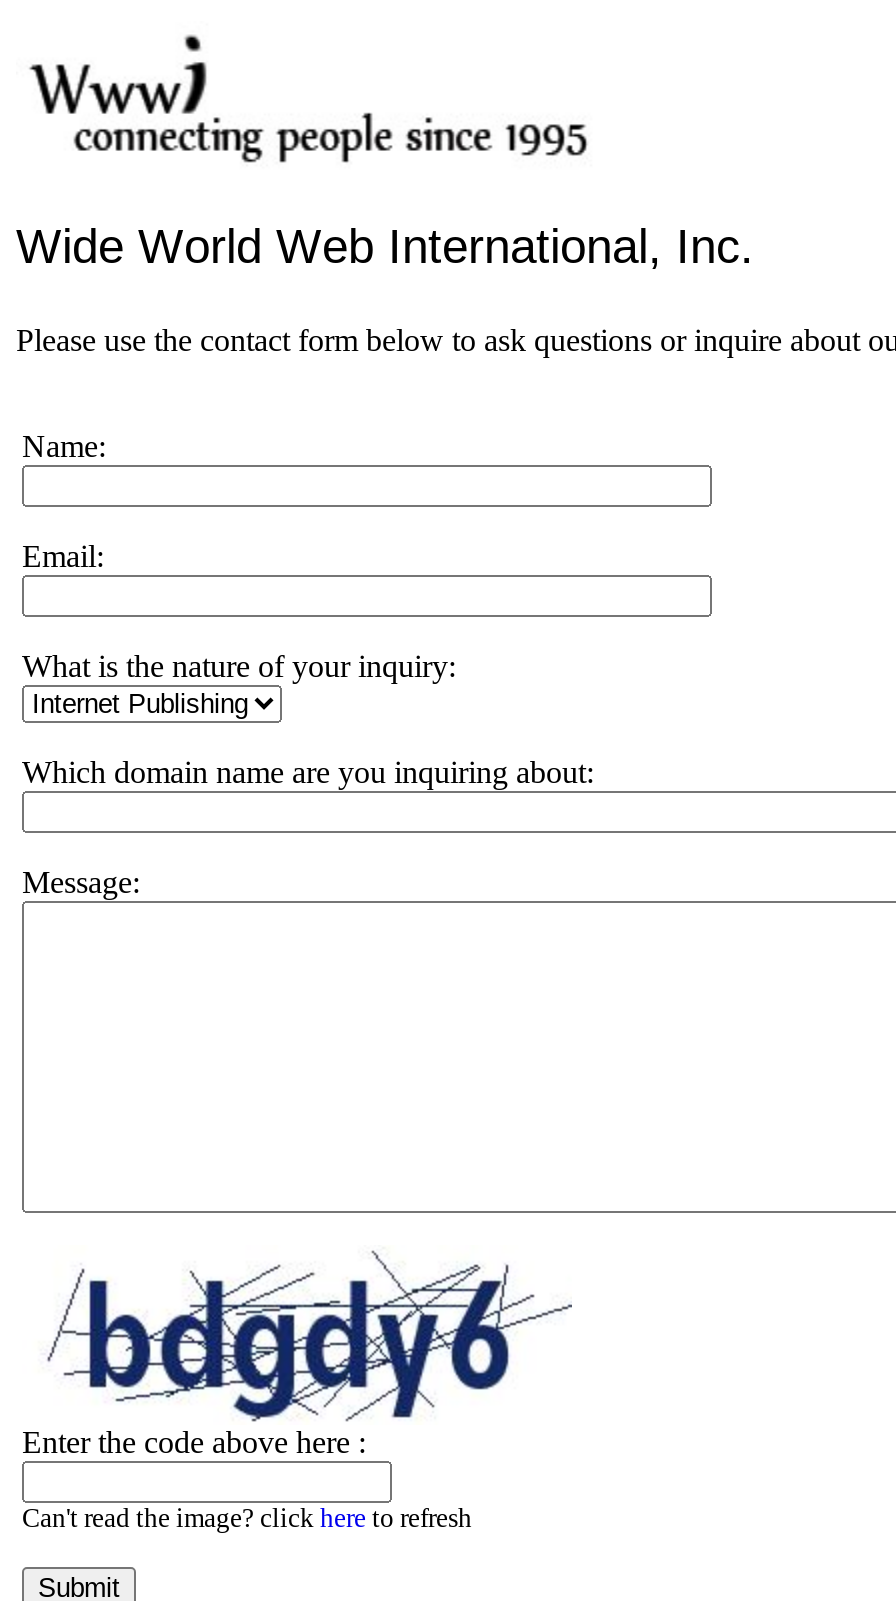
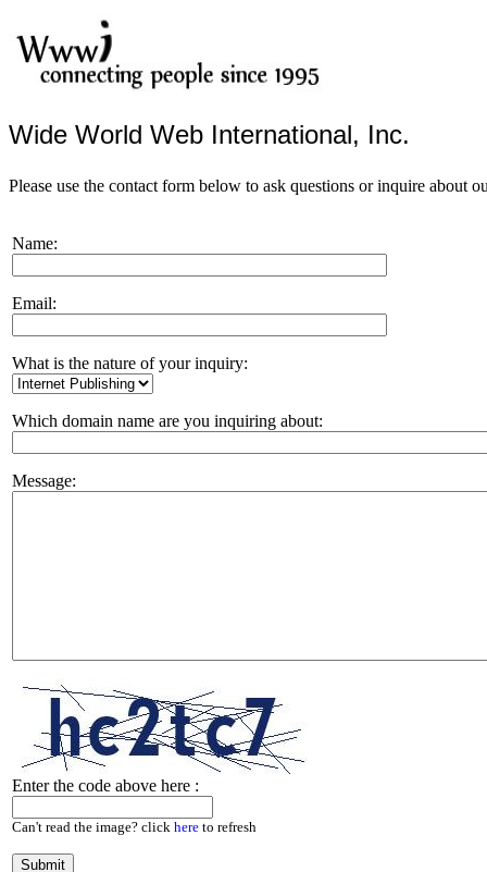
- [image]
+ [image]
